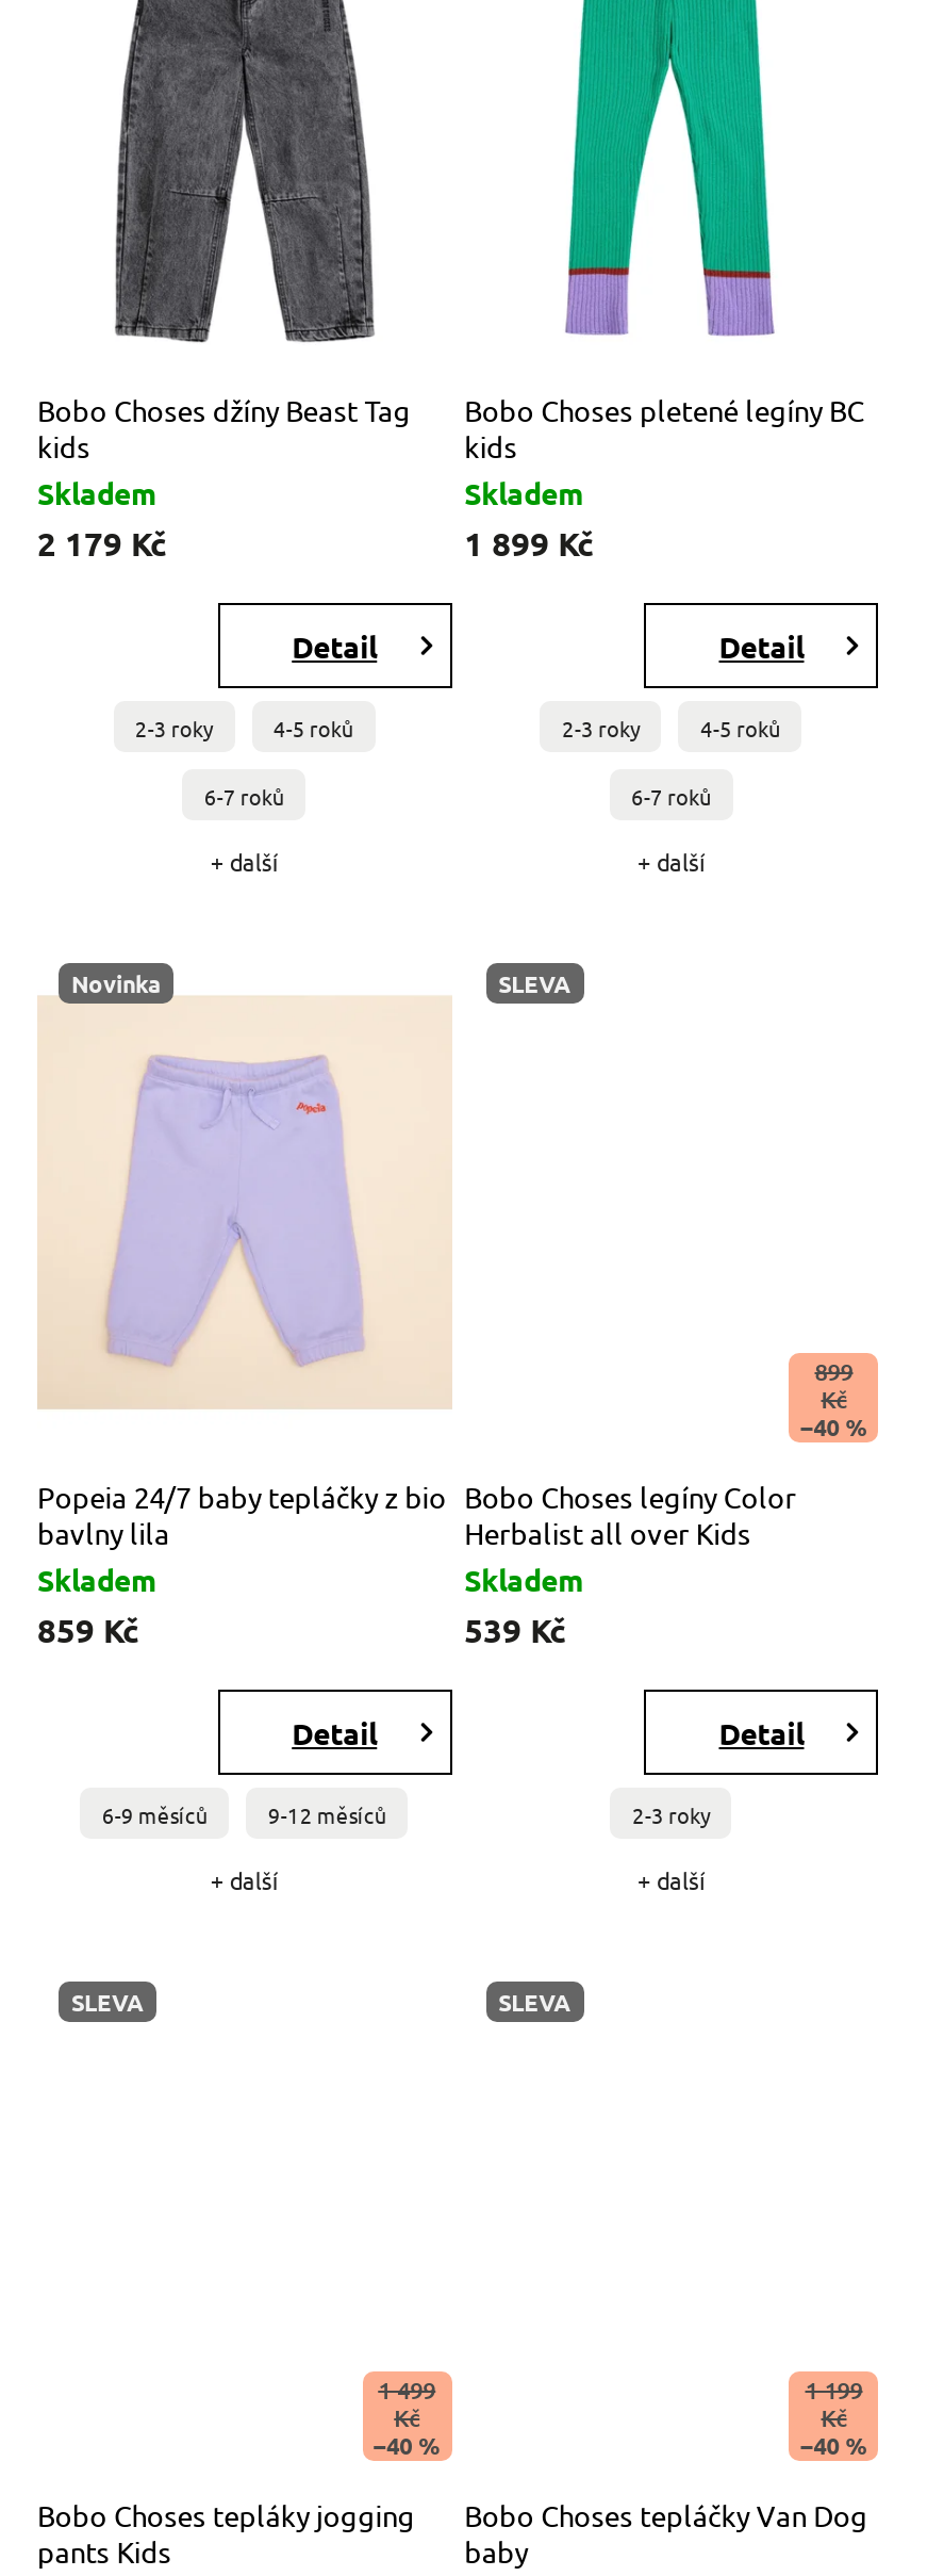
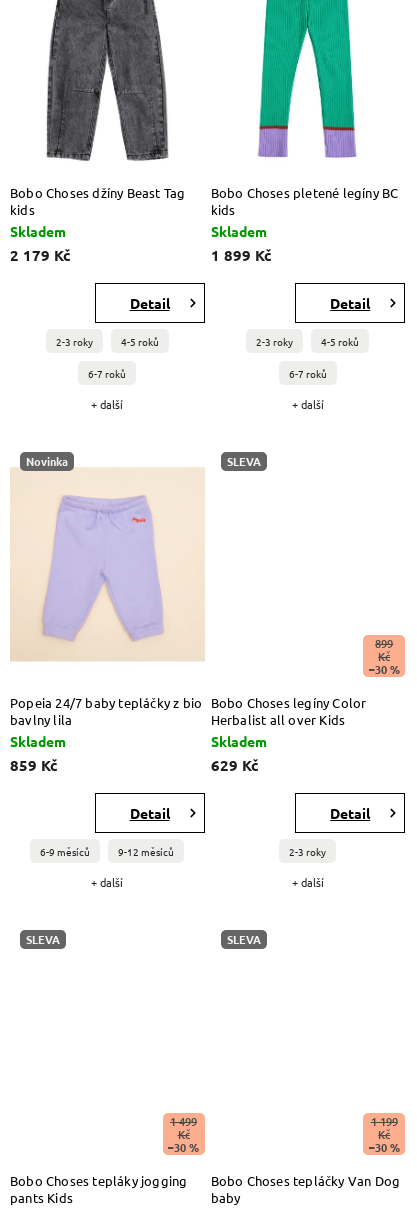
- –40 %
+ –30 %

- 539 Kč
+ 629 Kč

- –40 %
+ –30 %

- –40 %
+ –30 %
